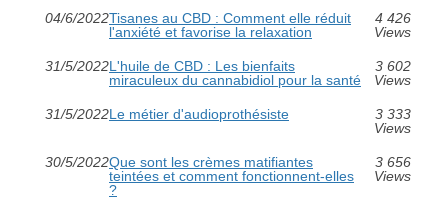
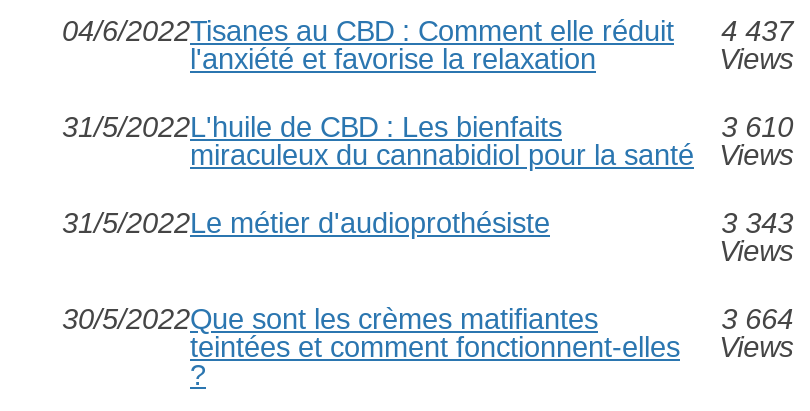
- 04/6/2022Tisanes au CBD : Comment elle réduit 4 426
+ 04/6/2022Tisanes au CBD : Comment elle réduit 4 437

- 3 602
+ 3 610

- 3 333
+ 3 343

- 3 656
+ 3 664
